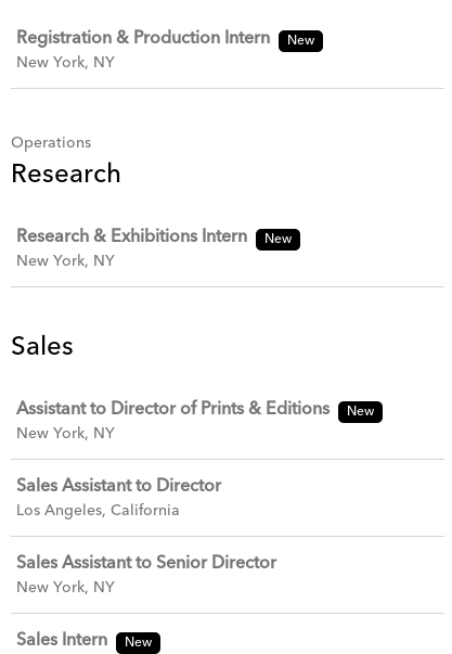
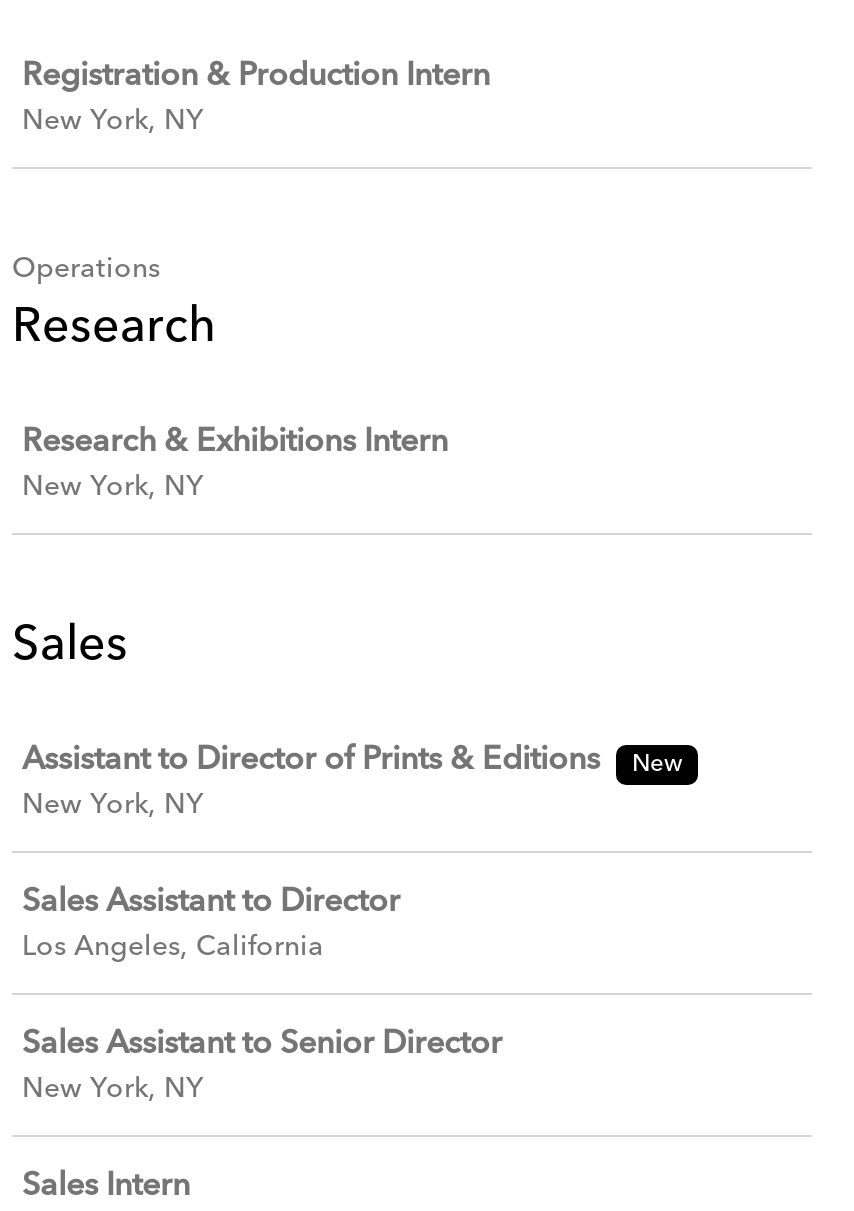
- New

- New

- New
